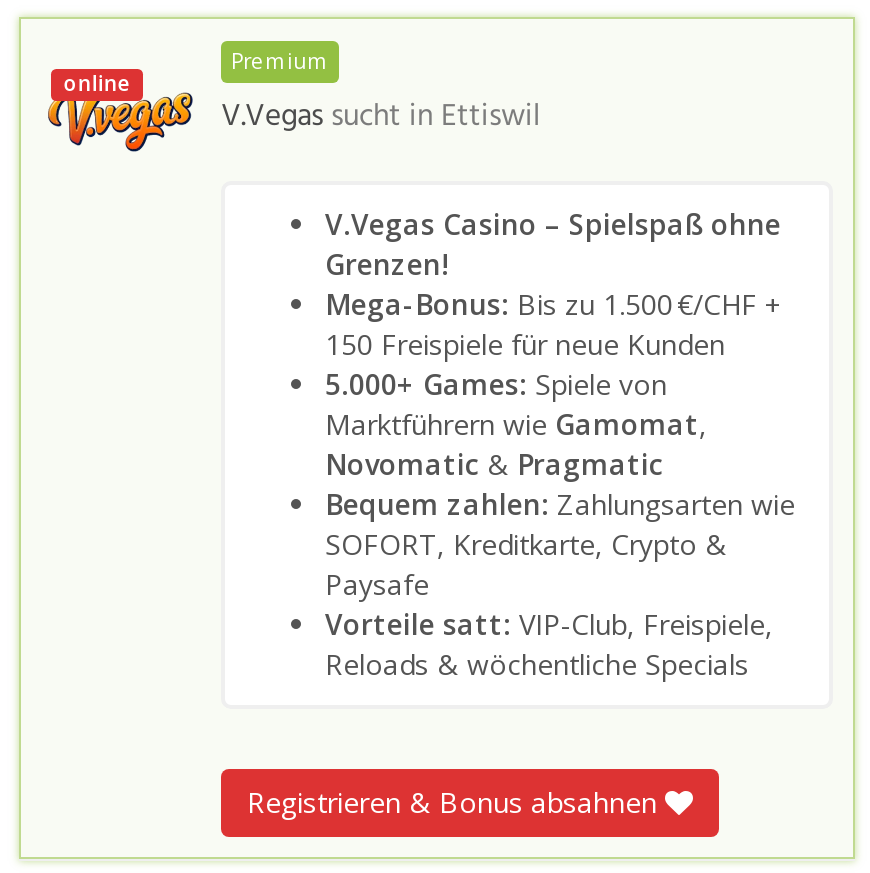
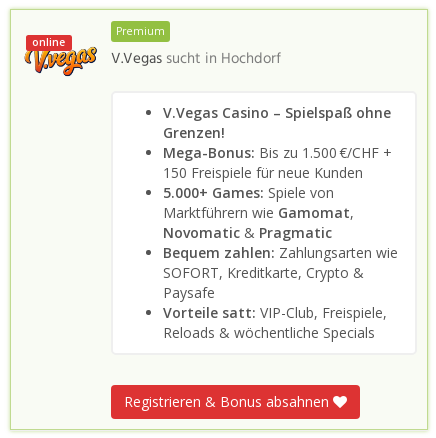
- V.Vegas sucht in Ettiswil
+ V.Vegas sucht in Hochdorf
